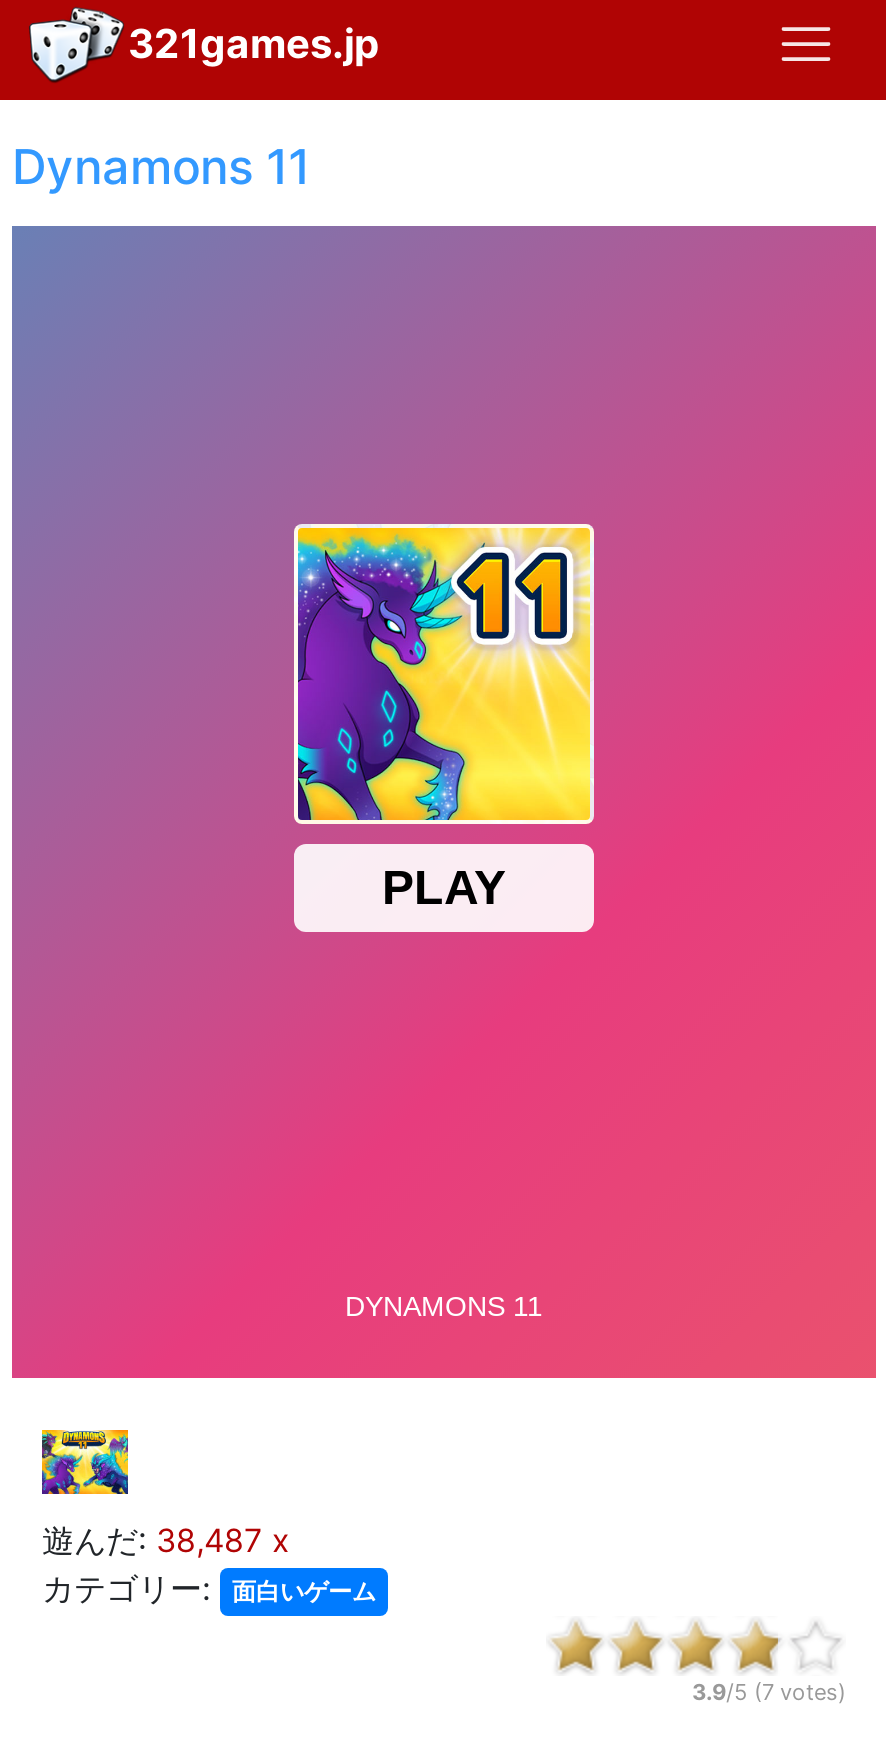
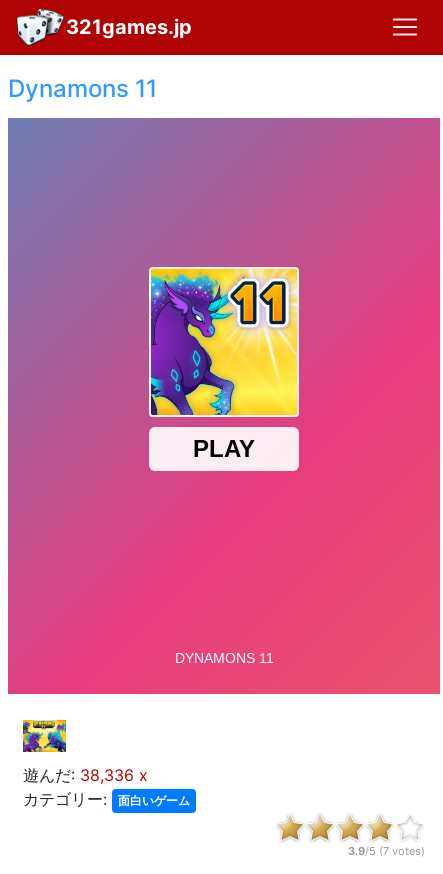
- 遊んだ: 38,487 x
+ 遊んだ: 38,336 x
